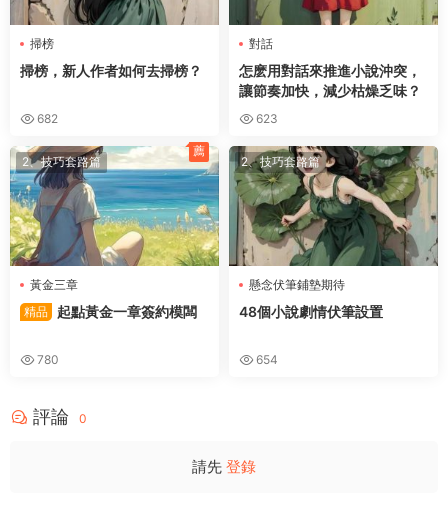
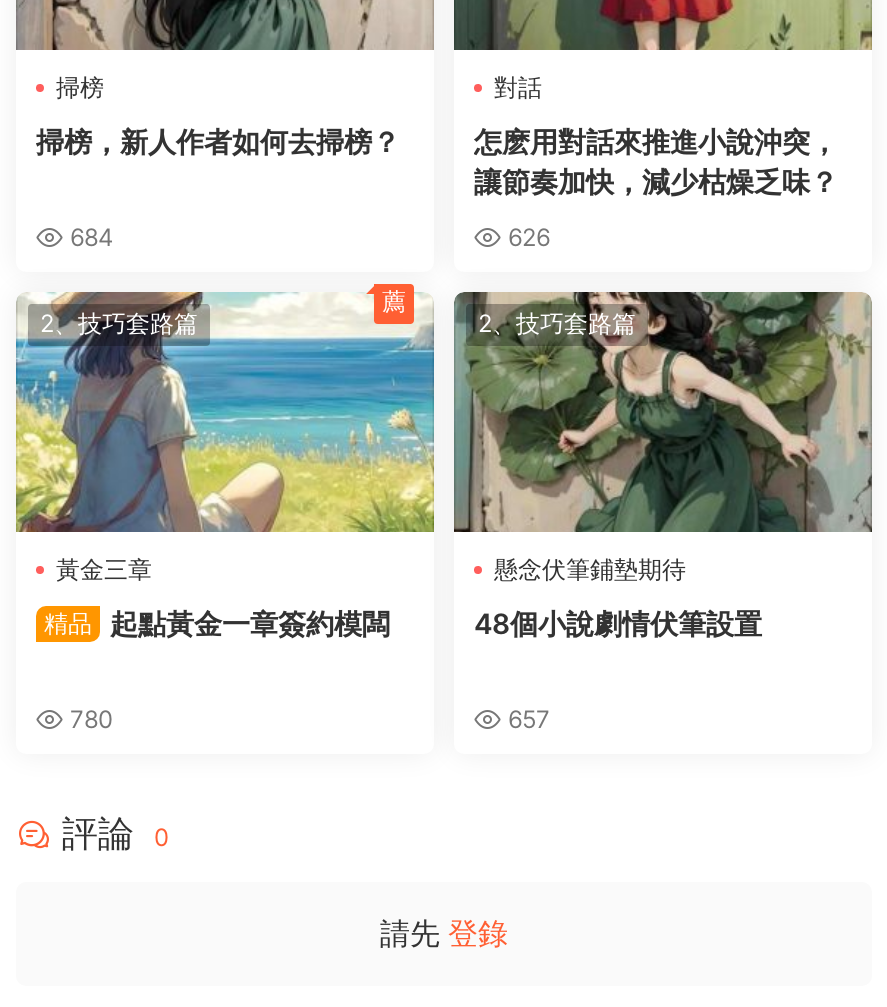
- 682
+ 684

- 623
+ 626

- 654
+ 657
